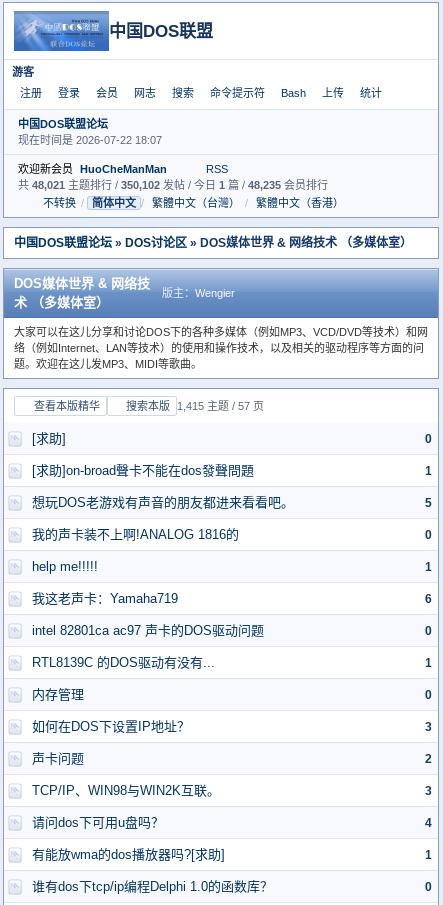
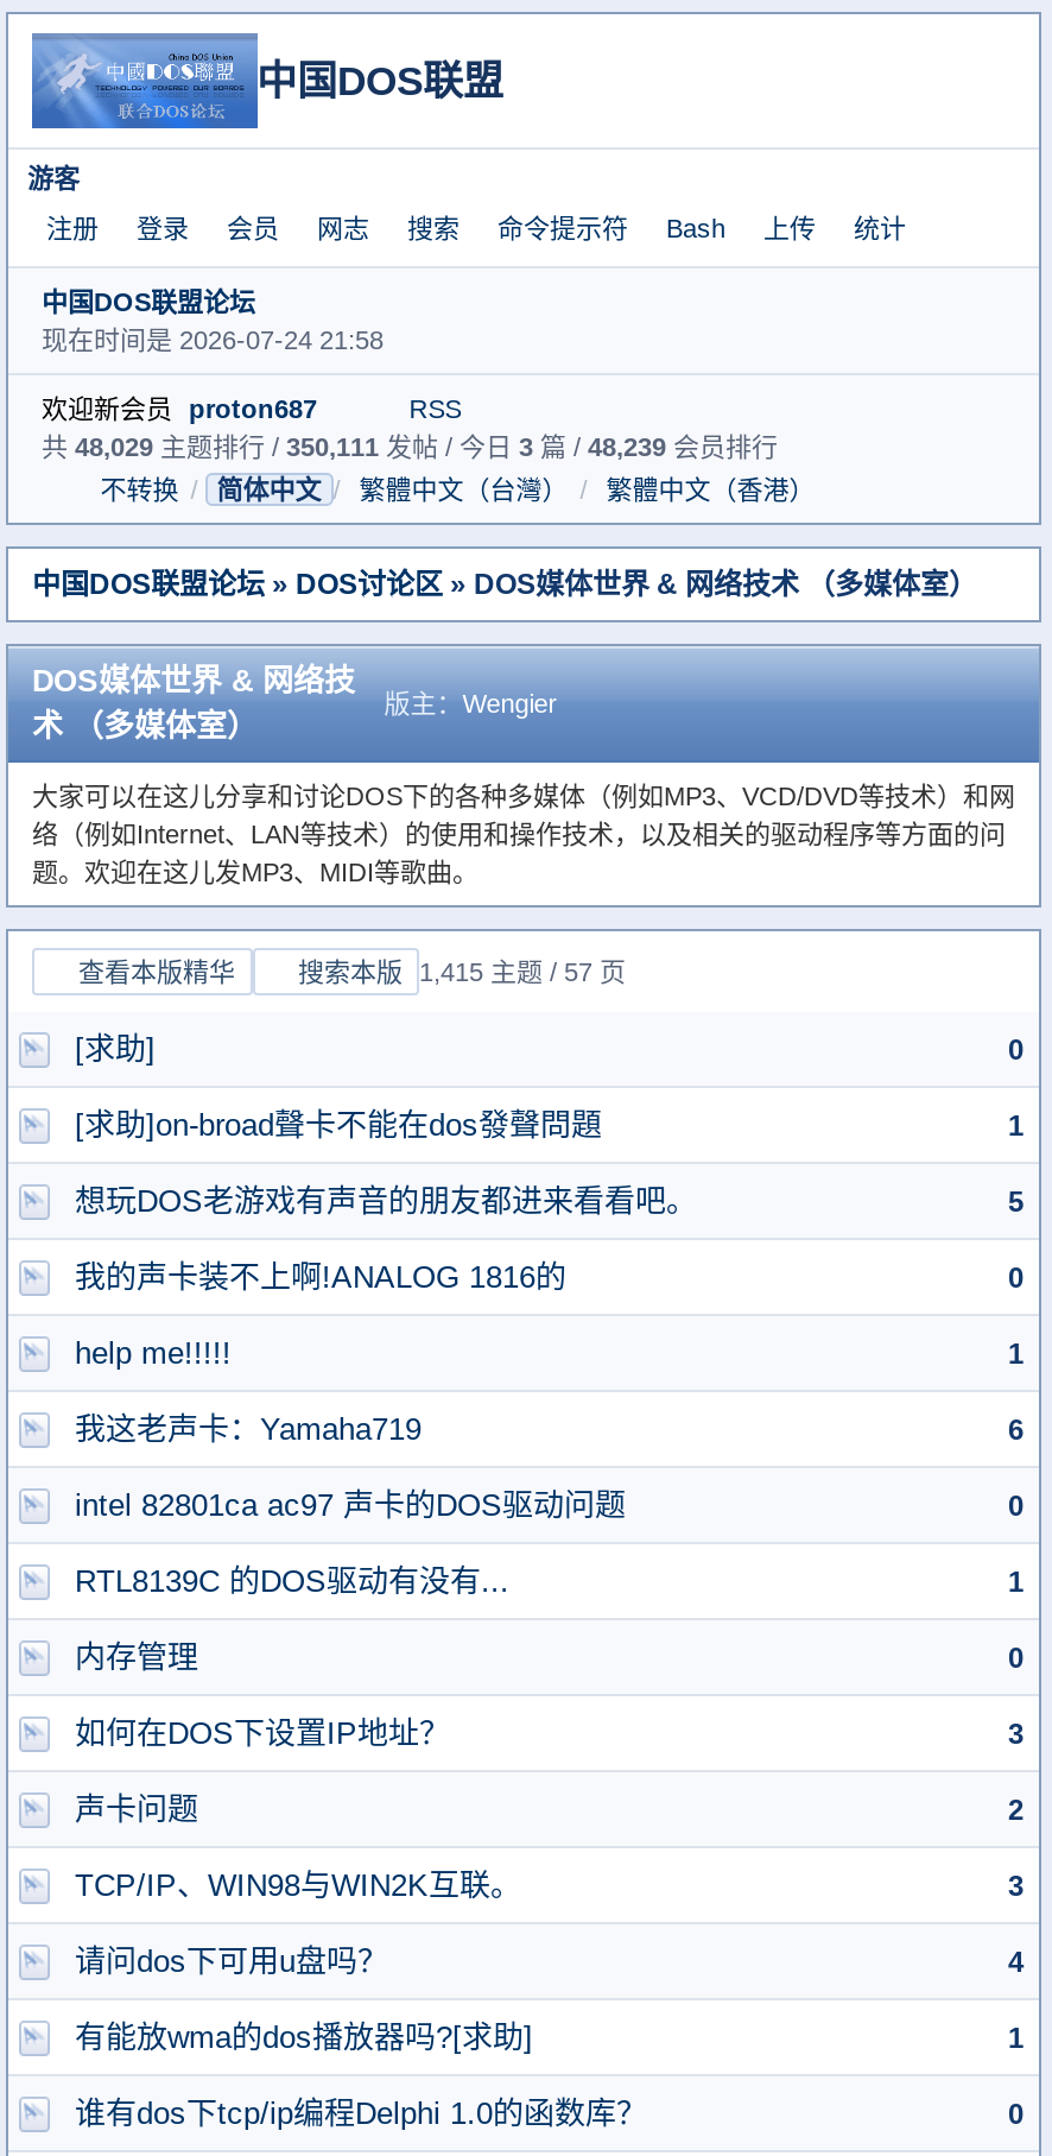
- 现在时间是 2026-07-22 18:07
+ 现在时间是 2026-07-24 21:58

- 欢迎新会员 HuoCheManMan
+ 欢迎新会员 proton687

- 共48,021主题排行 / 350,102发帖 / 今日1篇 / 48,235会员排行
+ 共48,029主题排行 / 350,111发帖 / 今日3篇 / 48,239会员排行
